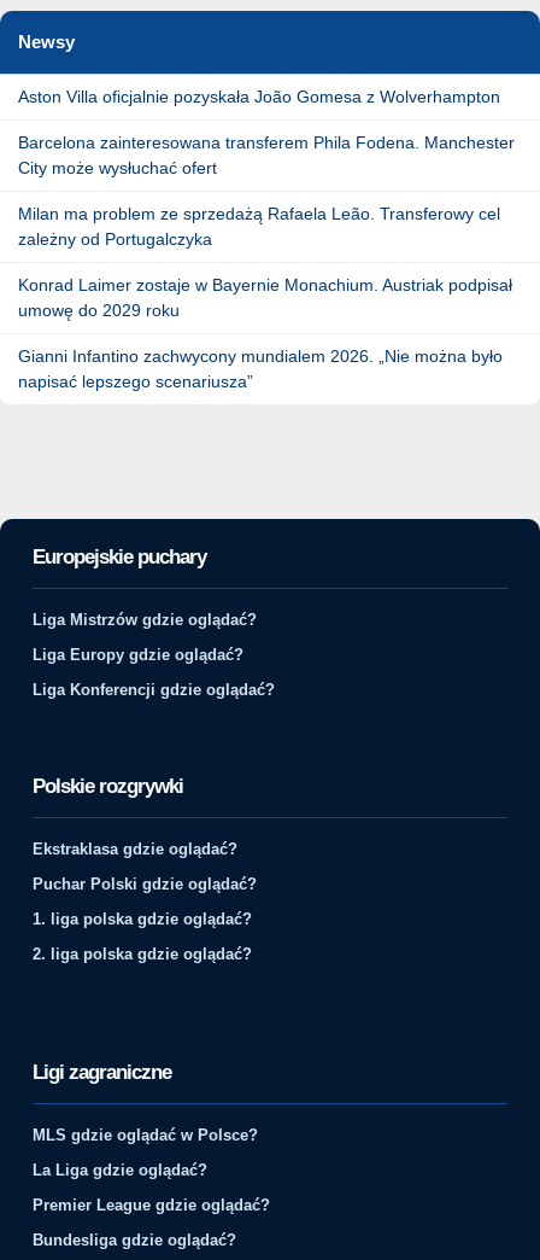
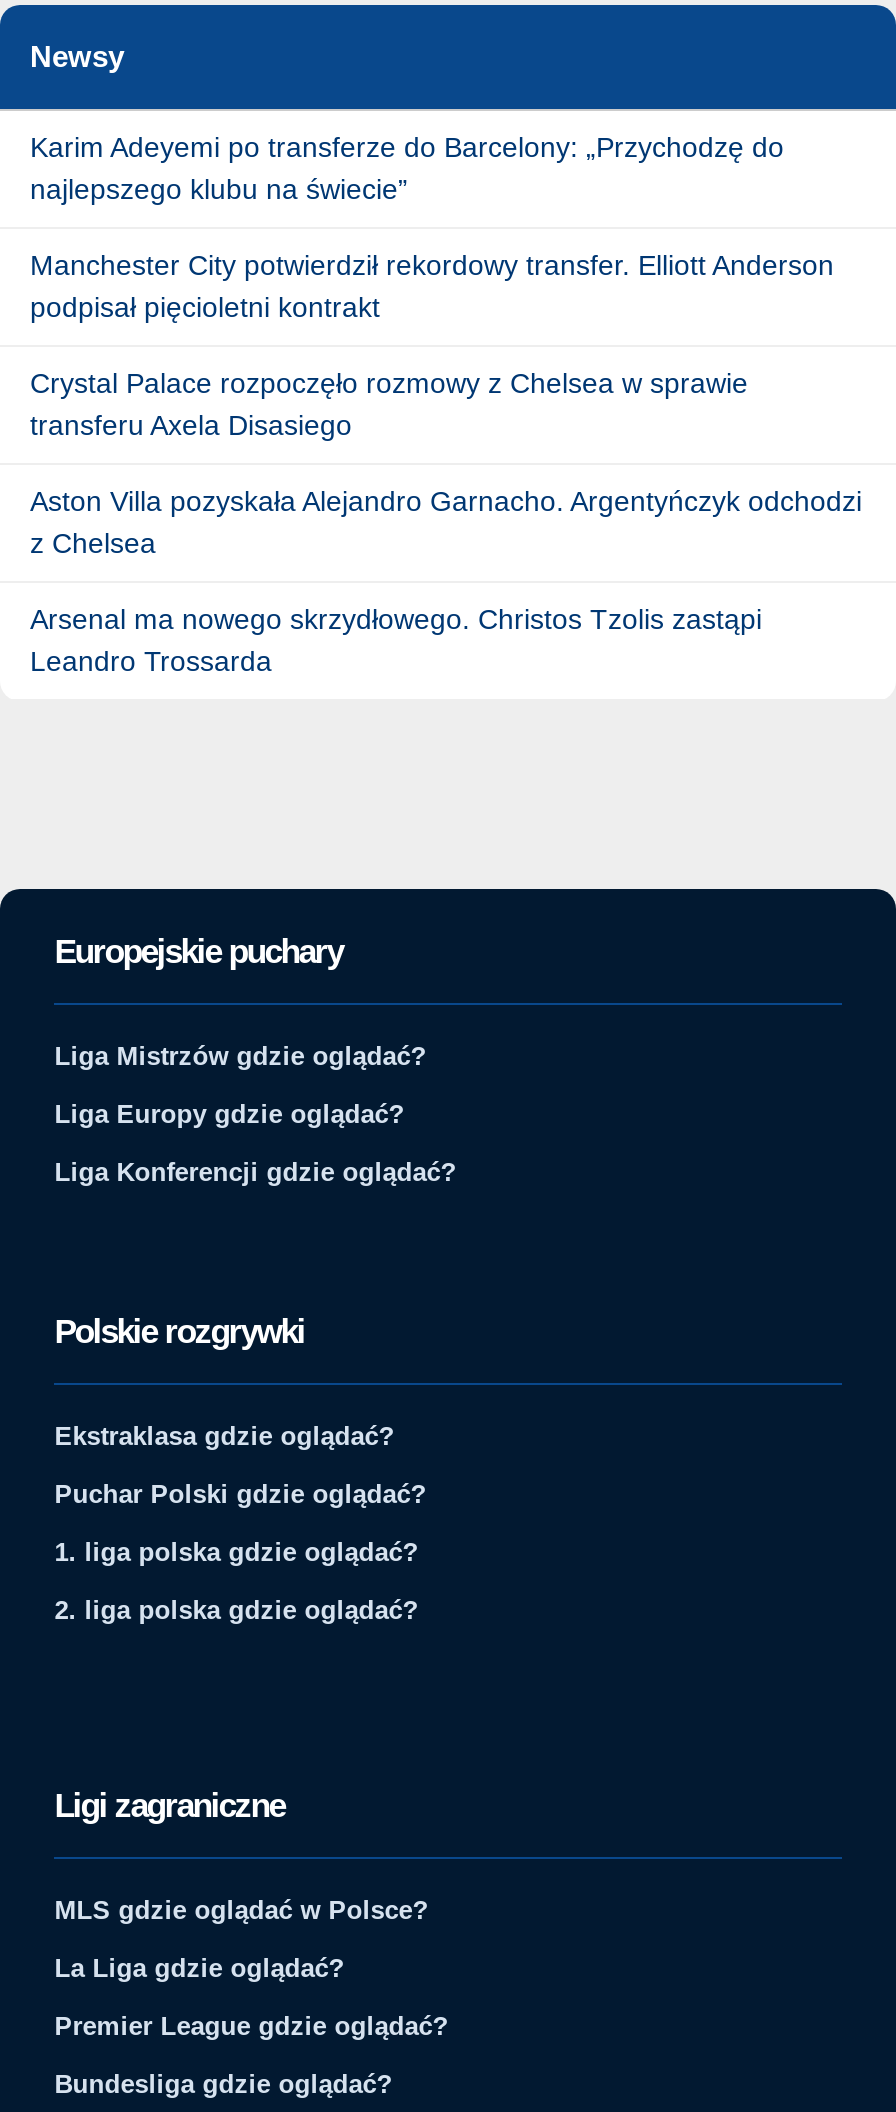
- Aston Villa oficjalnie pozyskała João Gomesa z Wolverhampton
+ Karim Adeyemi po transferze do Barcelony: „Przychodzę do
+ najlepszego klubu na świecie”

- Barcelona zainteresowana transferem Phila Fodena. Manchester
- City może wysłuchać ofert
+ Manchester City potwierdził rekordowy transfer. Elliott Anderson
+ podpisał pięcioletni kontrakt

- Milan ma problem ze sprzedażą Rafaela Leão. Transferowy cel
- zależny od Portugalczyka
+ Crystal Palace rozpoczęło rozmowy z Chelsea w sprawie
+ transferu Axela Disasiego

- Konrad Laimer zostaje w Bayernie Monachium. Austriak podpisał
- umowę do 2029 roku
+ Aston Villa pozyskała Alejandro Garnacho. Argentyńczyk odchodzi
+ z Chelsea

- Gianni Infantino zachwycony mundialem 2026. „Nie można było
- napisać lepszego scenariusza”
+ Arsenal ma nowego skrzydłowego. Christos Tzolis zastąpi
+ Leandro Trossarda
